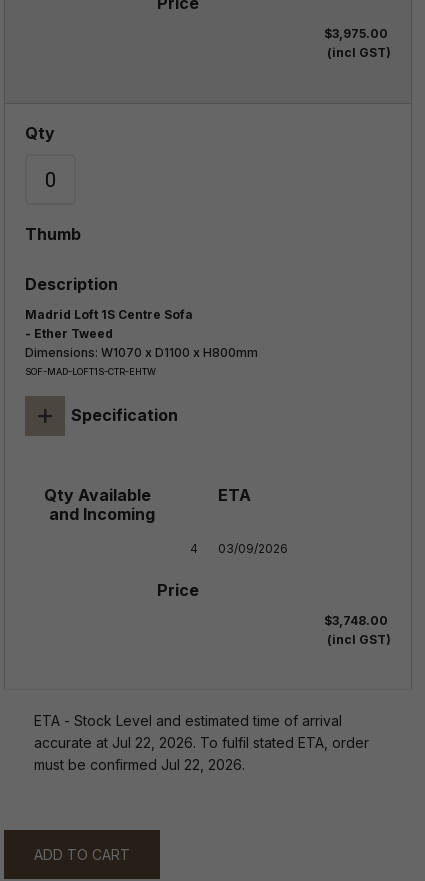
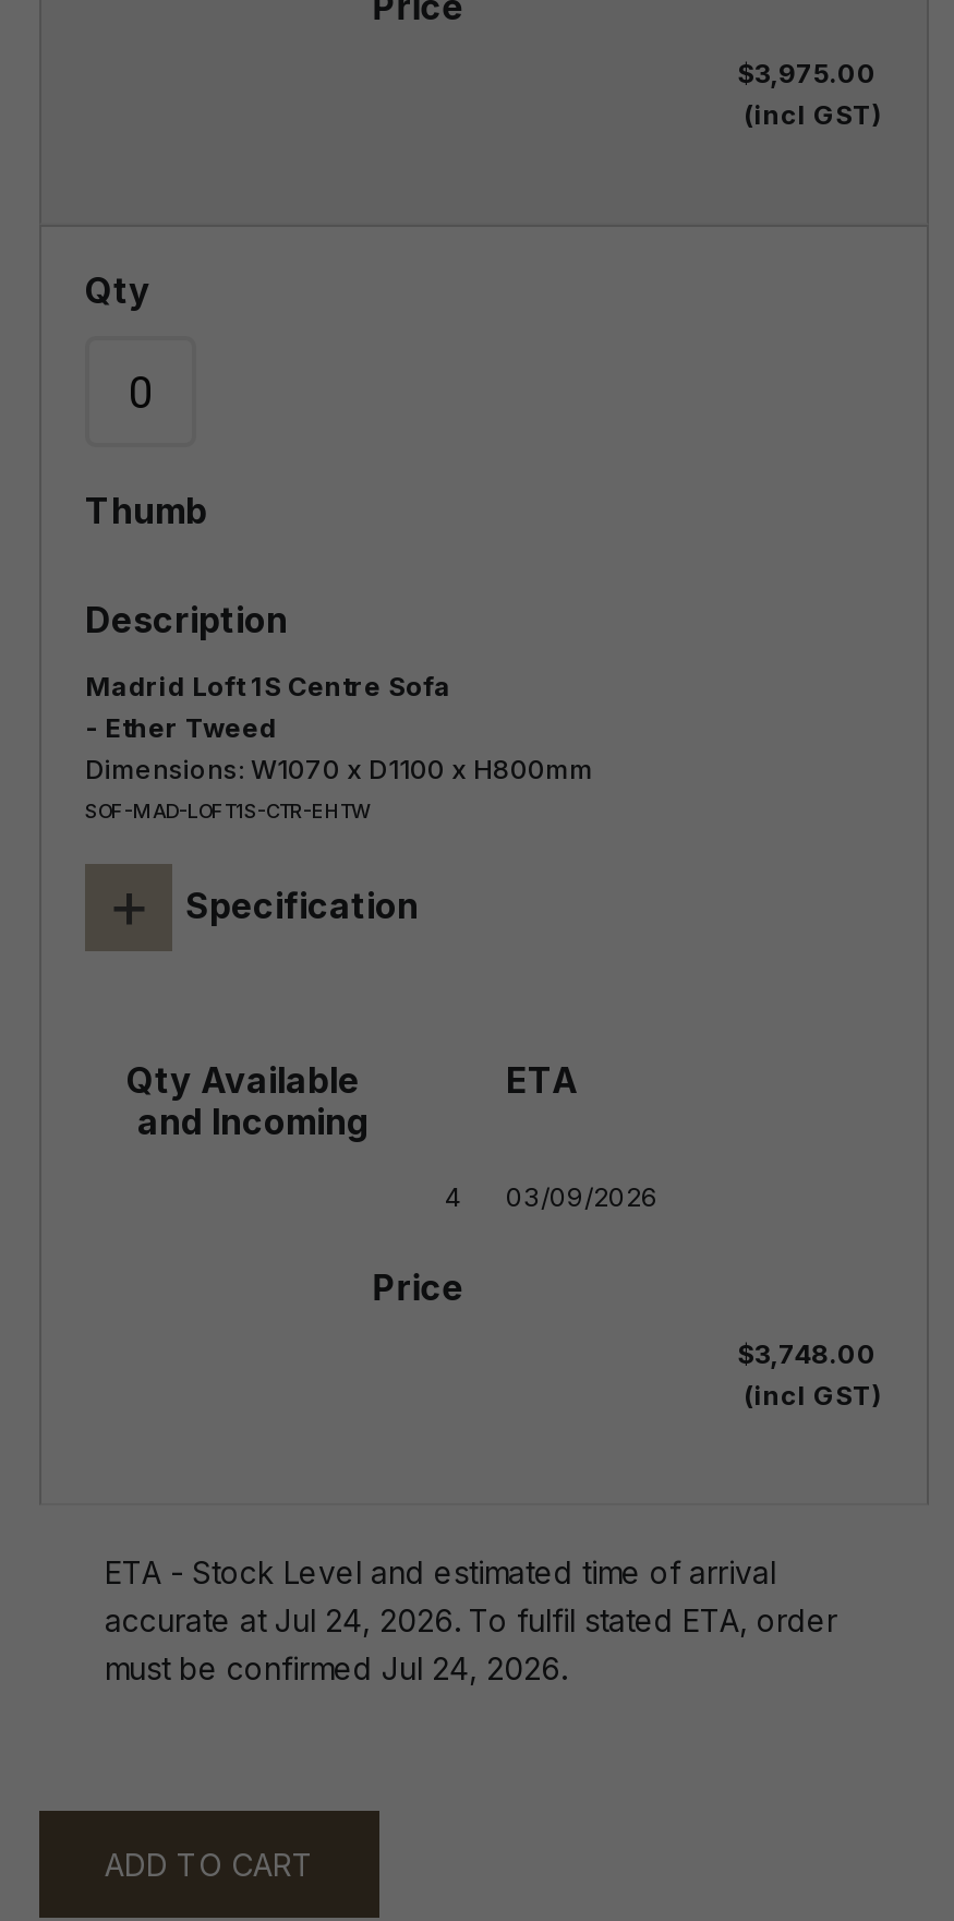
- accurate at Jul 22, 2026. To fulfil stated ETA, order
+ accurate at Jul 24, 2026. To fulfil stated ETA, order

- must be confirmed Jul 22, 2026.
+ must be confirmed Jul 24, 2026.
